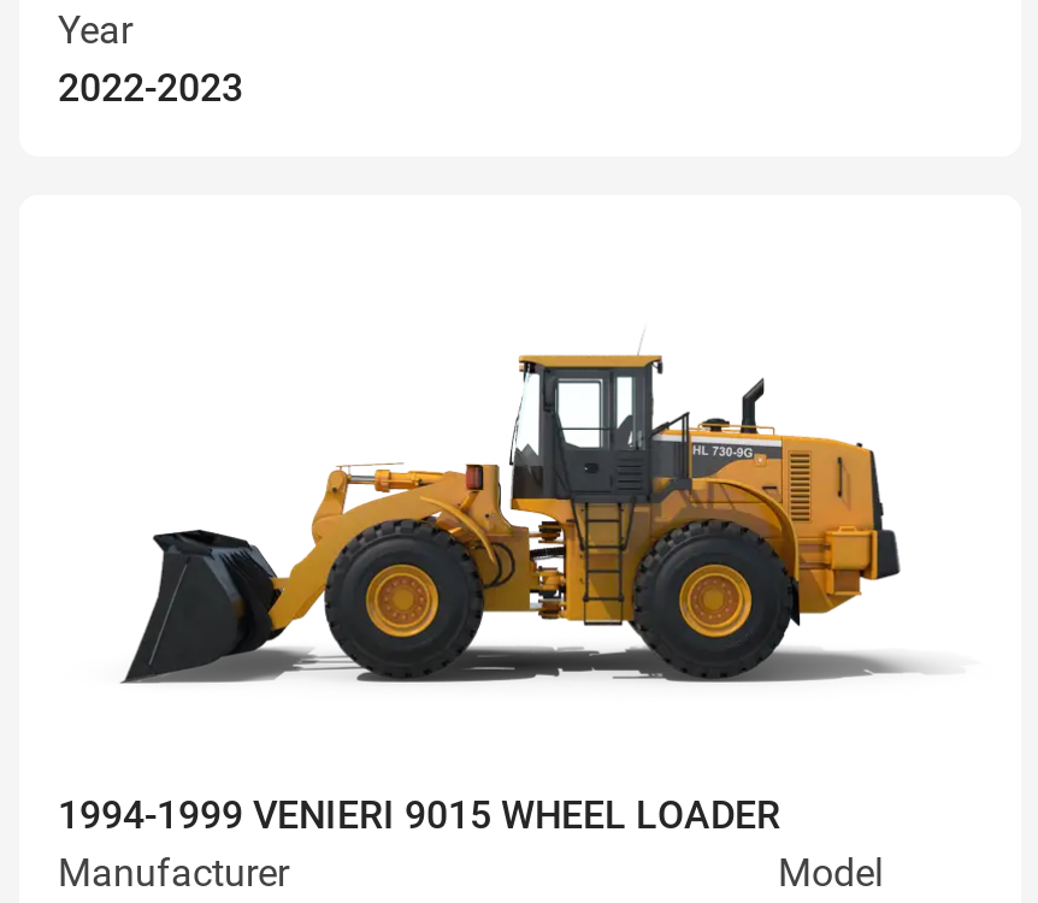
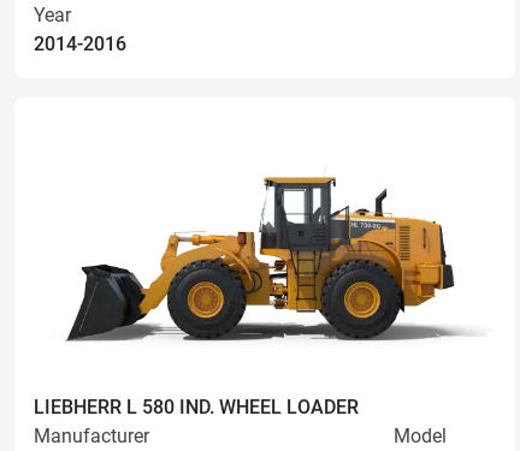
- 2022-2023
+ 2014-2016

- 1994-1999 VENIERI 9015 WHEEL LOADER
+ LIEBHERR L 580 IND. WHEEL LOADER
